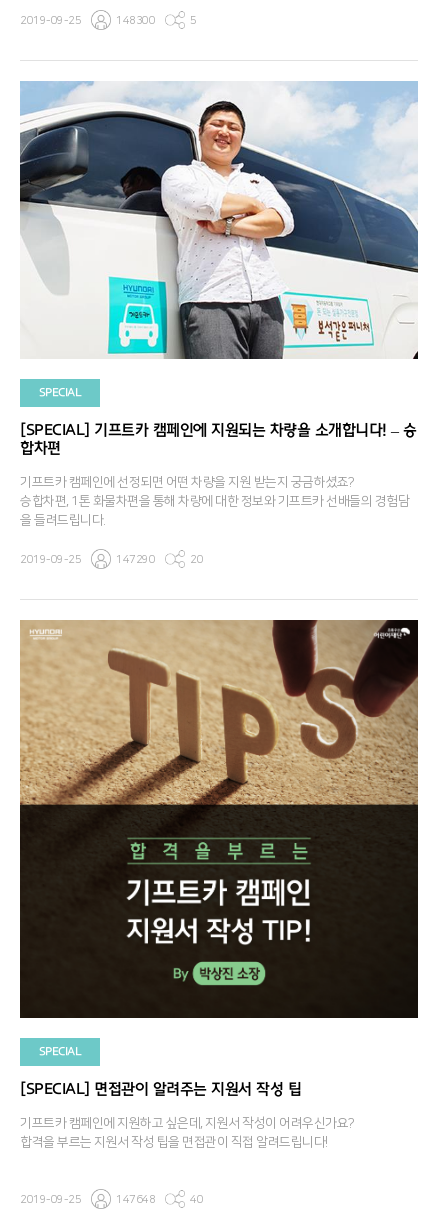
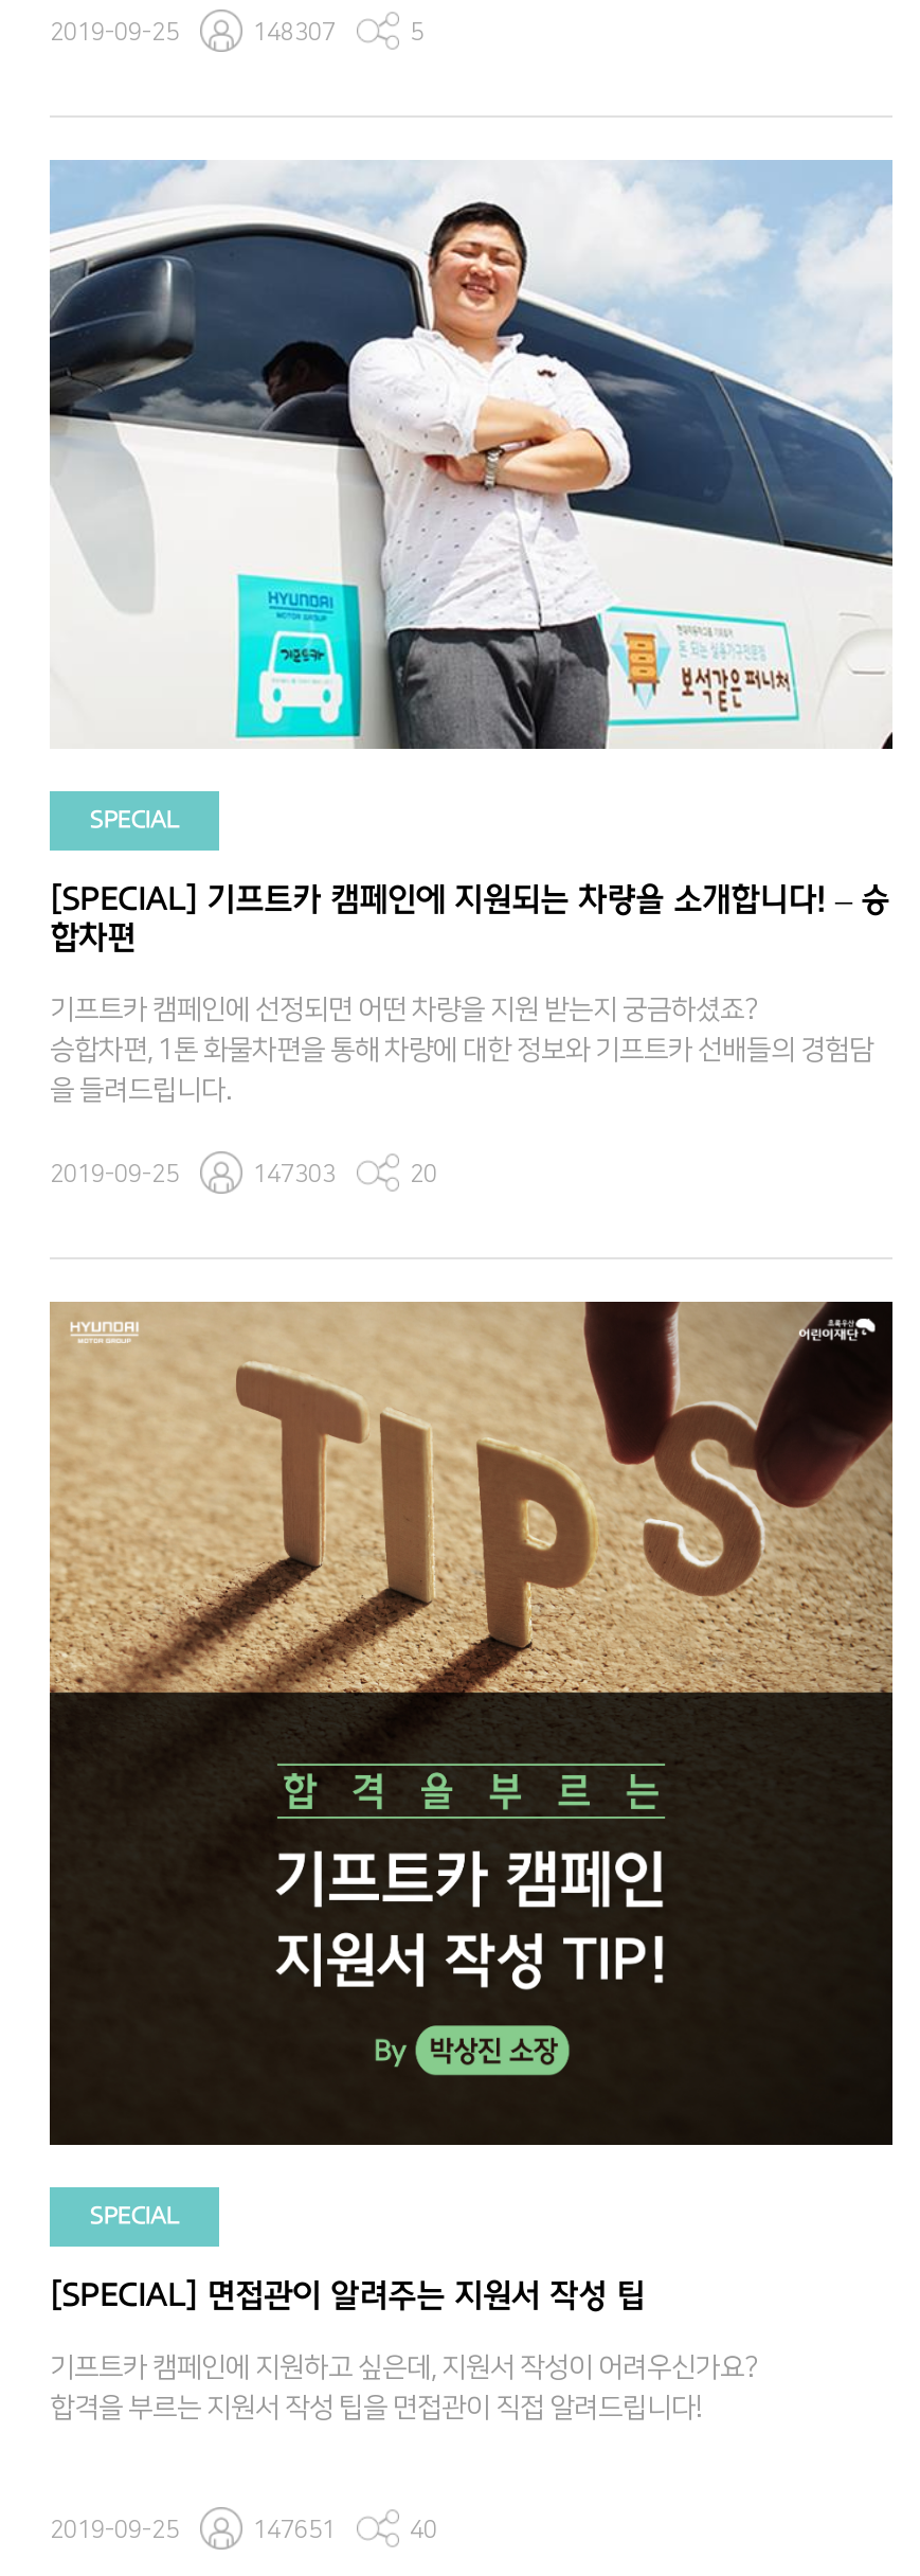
- 148300
+ 148307

- 147290
+ 147303

- 147648
+ 147651
